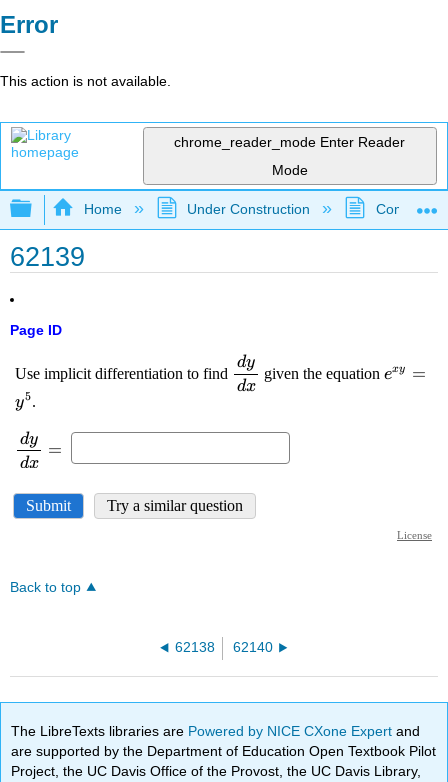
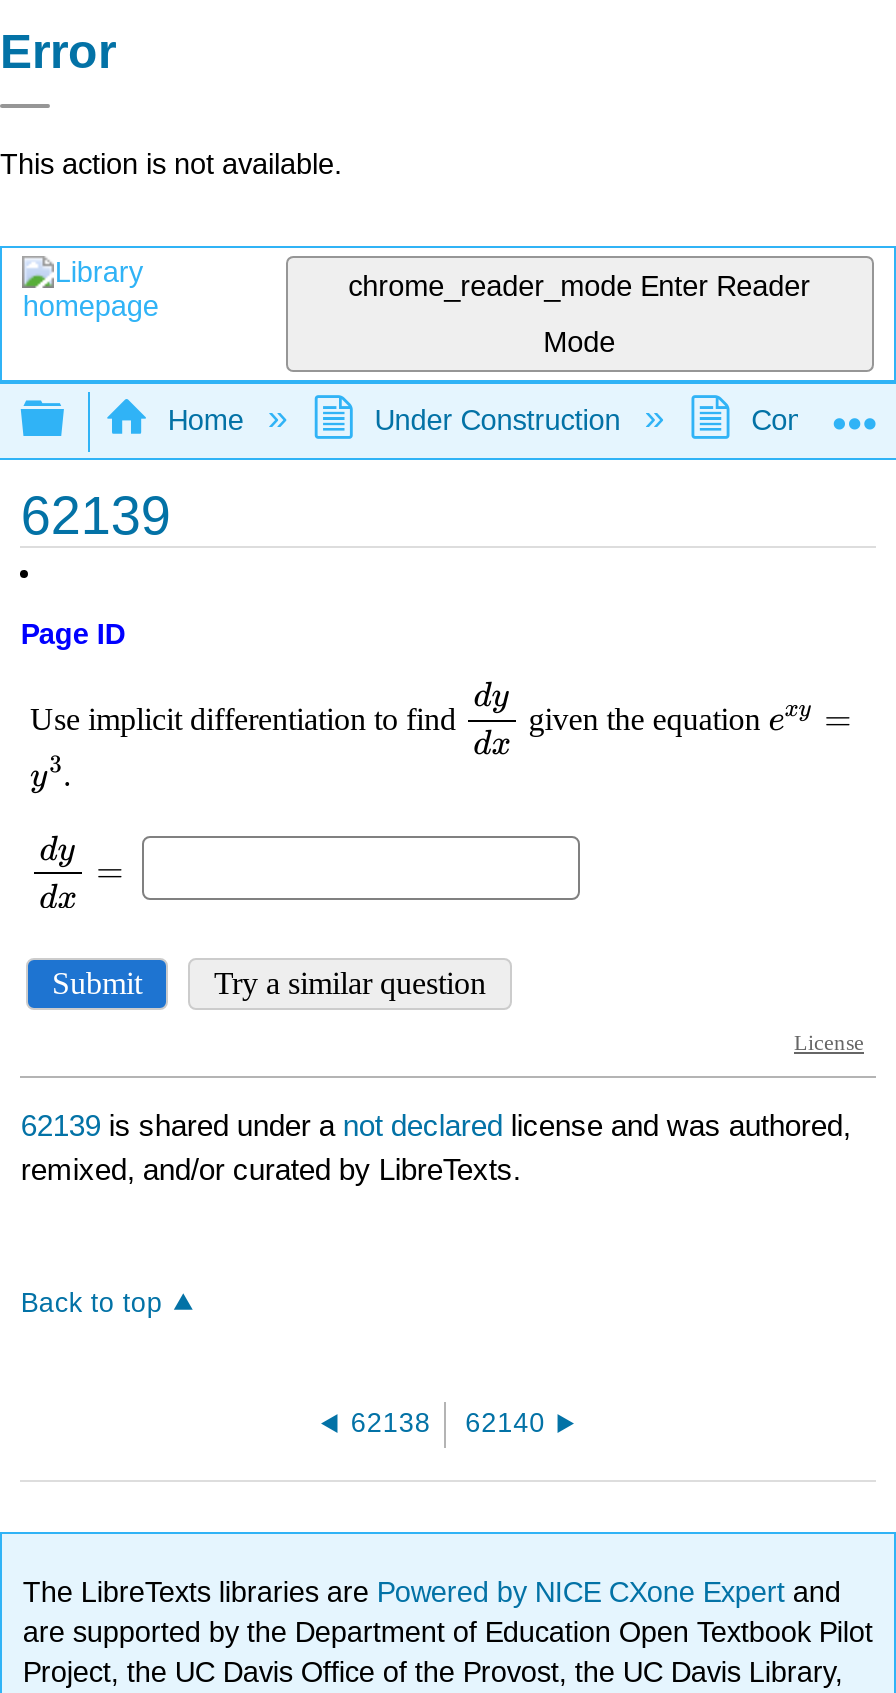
+ 62139 is shared under a not declared license and was authored,
+ remixed, and/or curated by LibreTexts.
